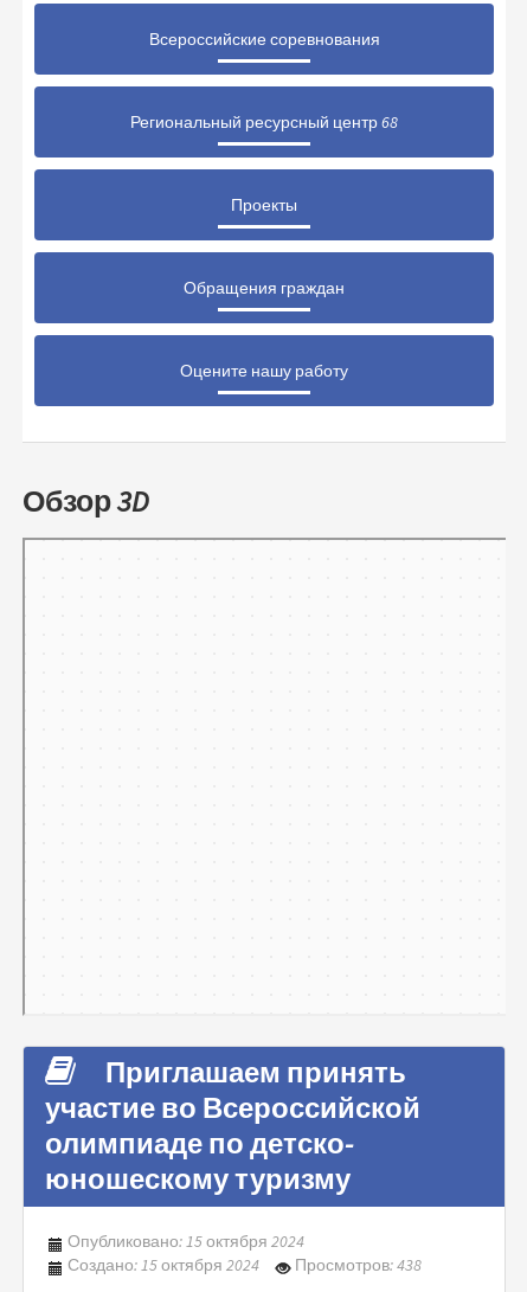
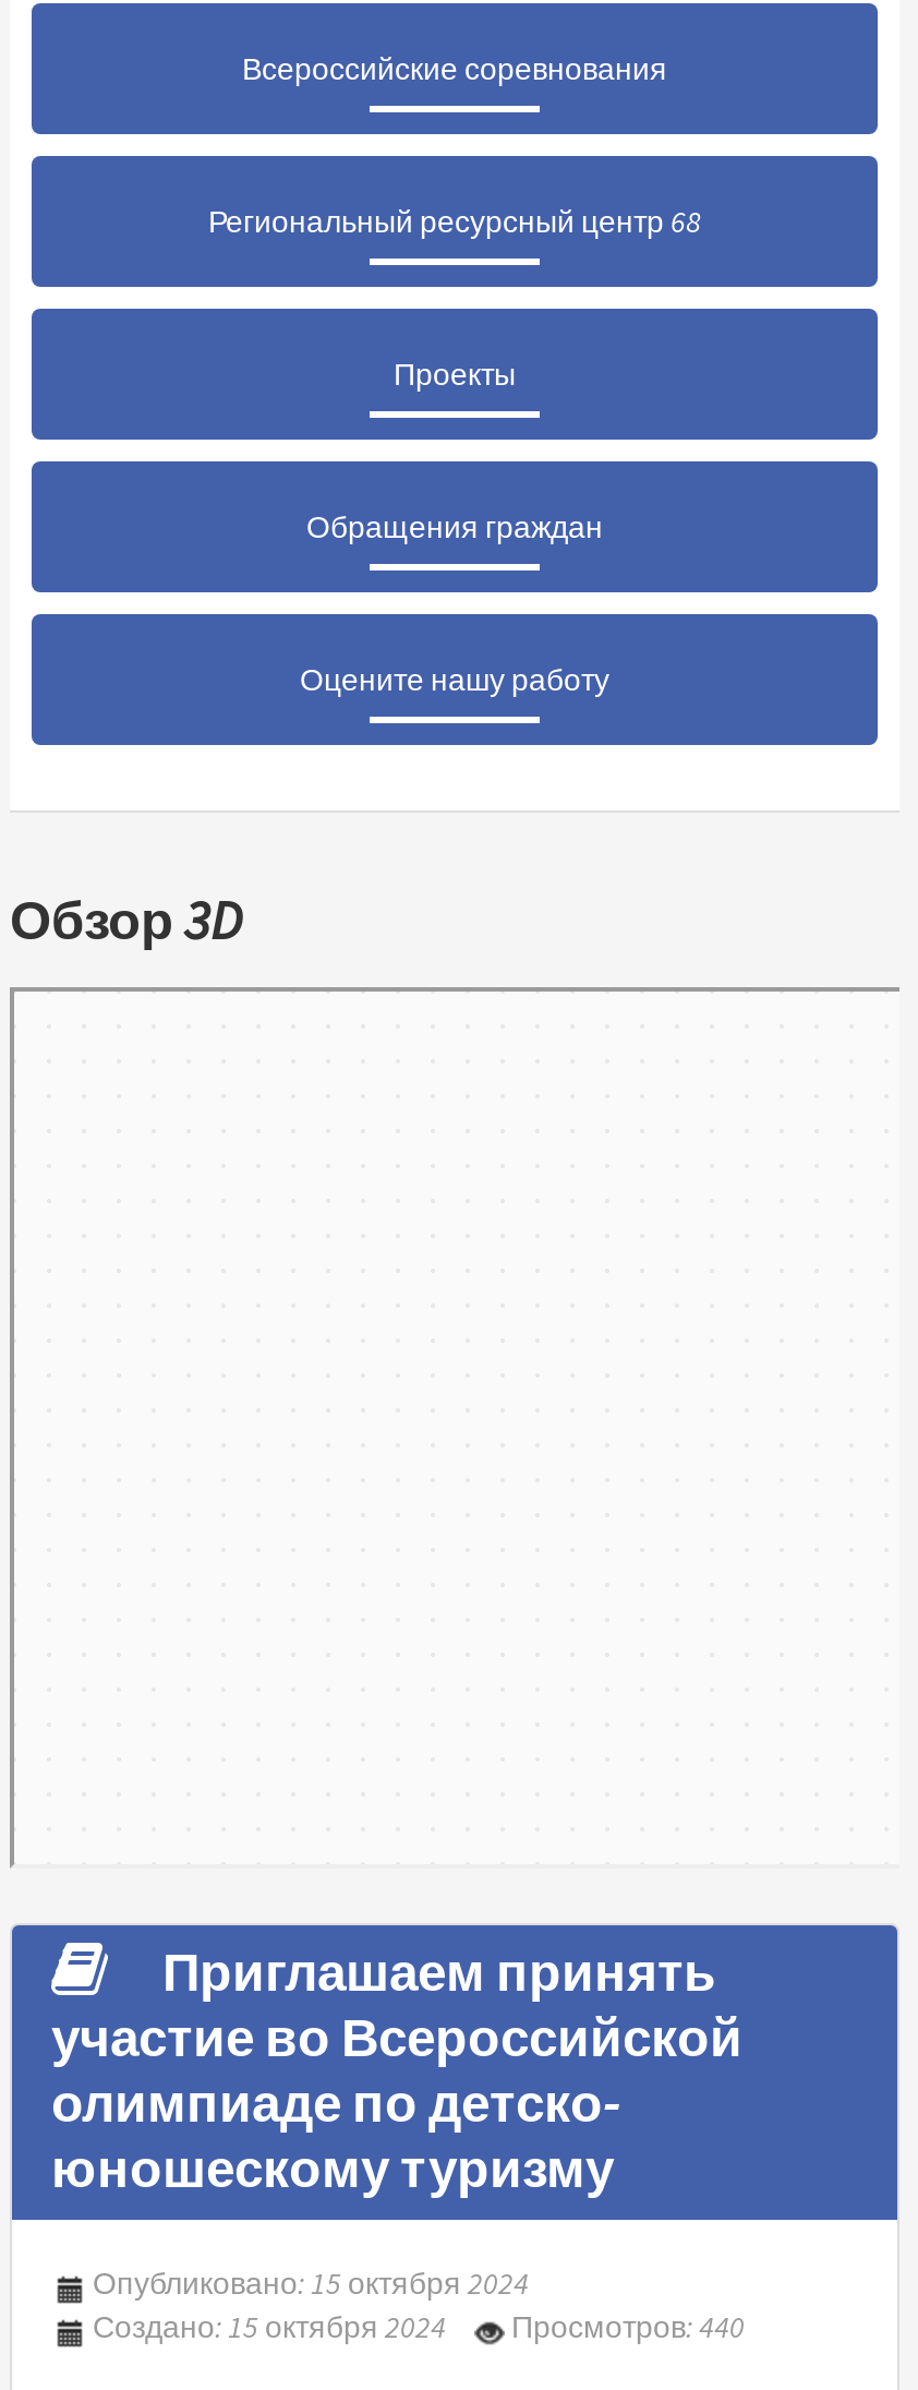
- Создано: 15 октября 2024 Просмотров: 438
+ Создано: 15 октября 2024 Просмотров: 440
